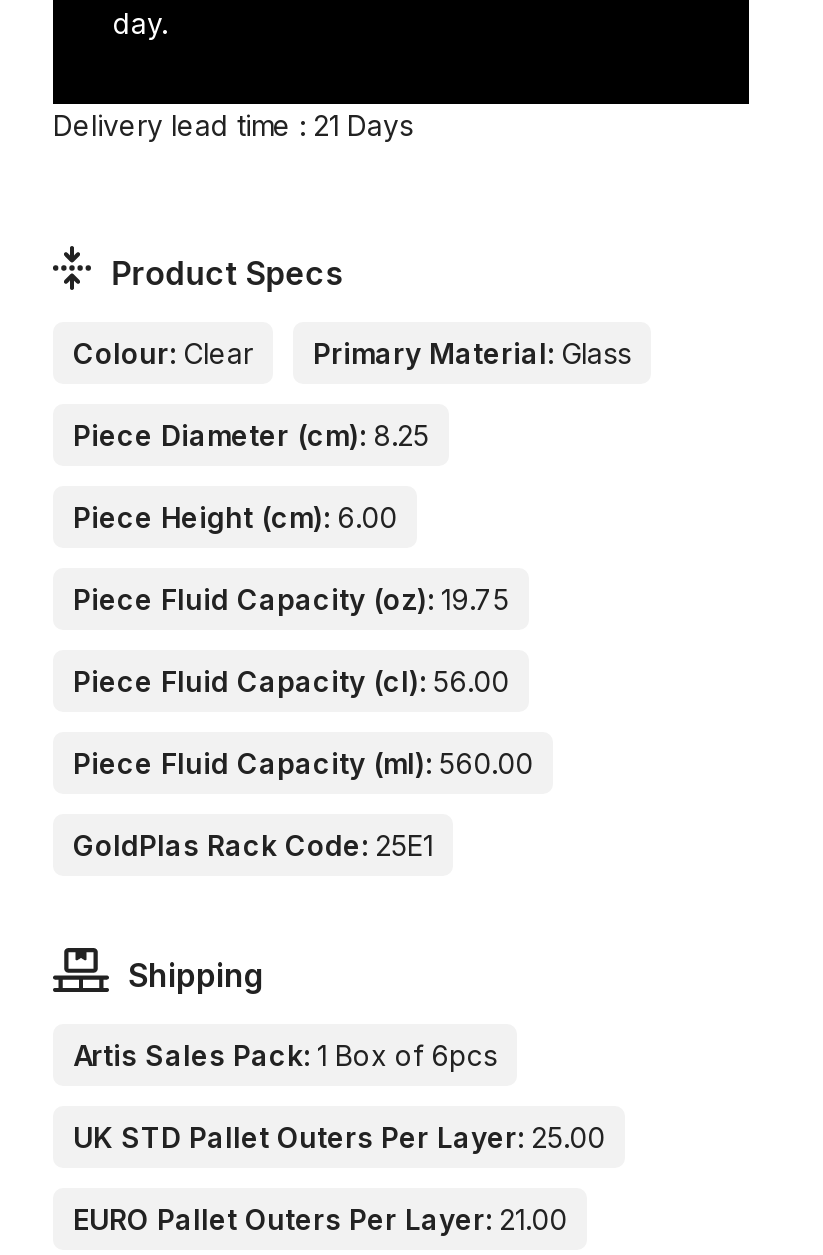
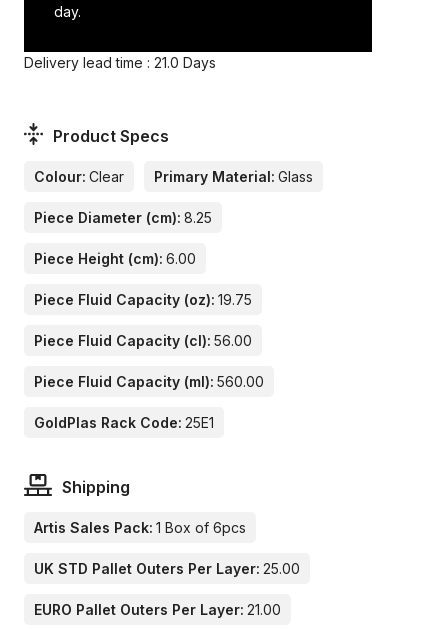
- Delivery lead time : 21 Days
+ Delivery lead time : 21.0 Days
